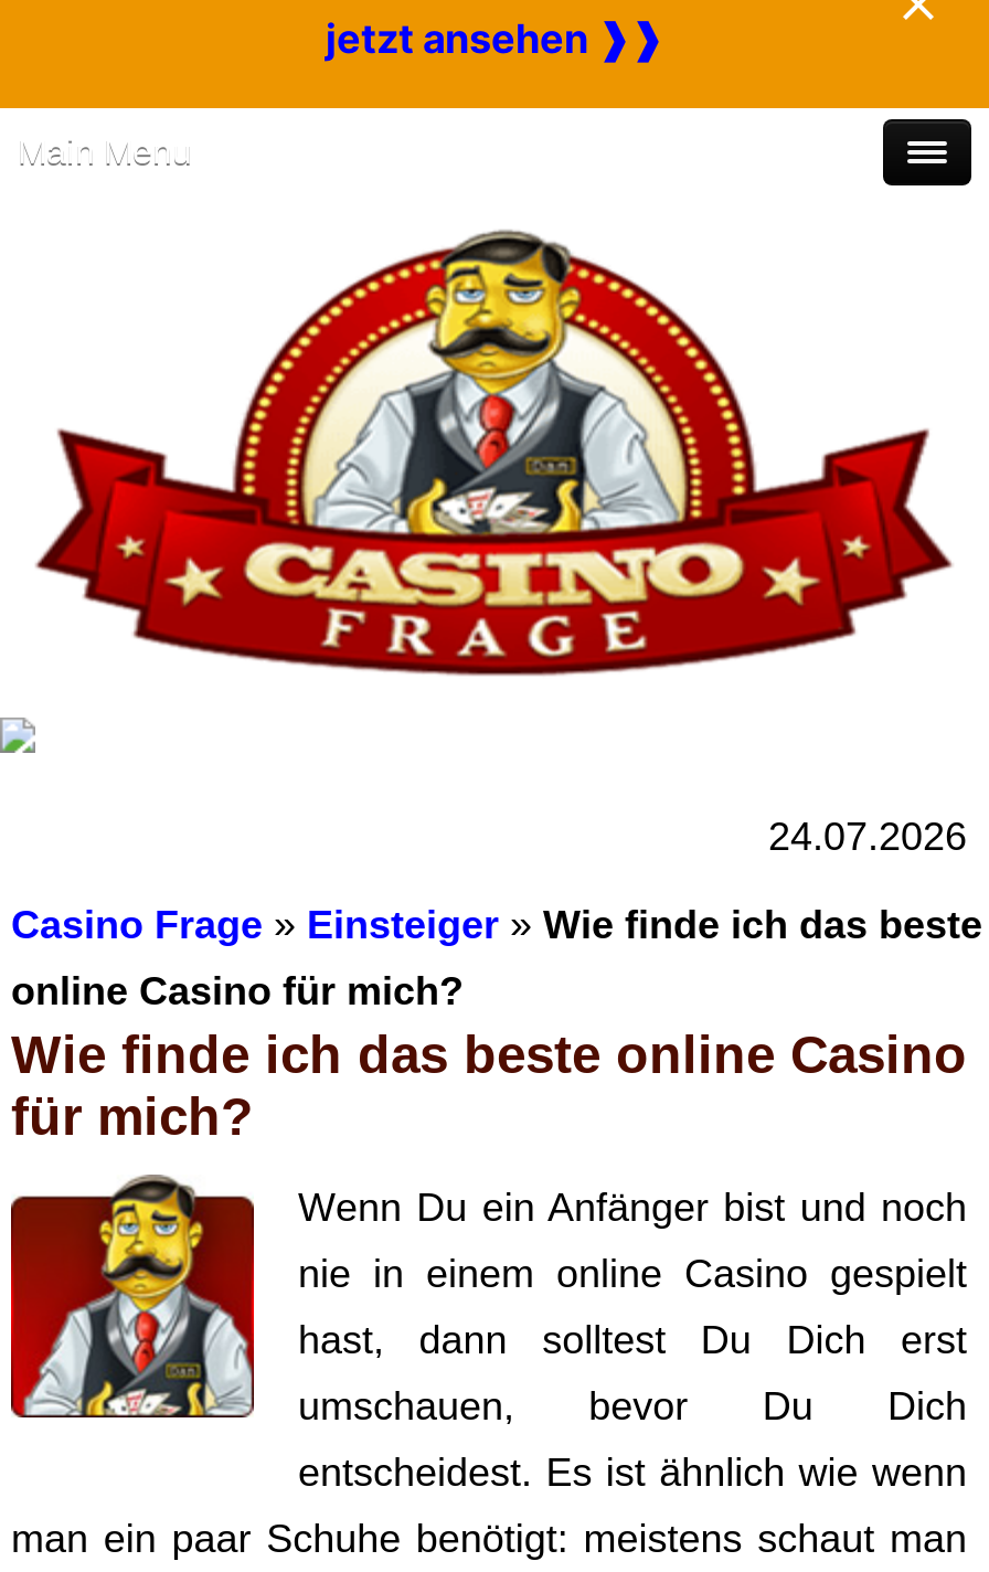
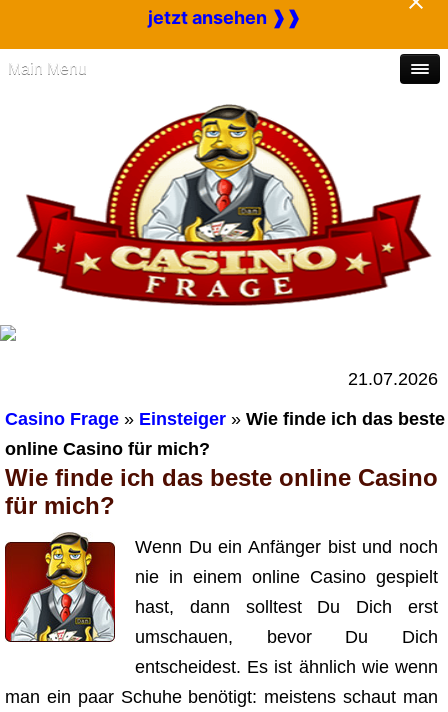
- 24.07.2026
+ 21.07.2026
